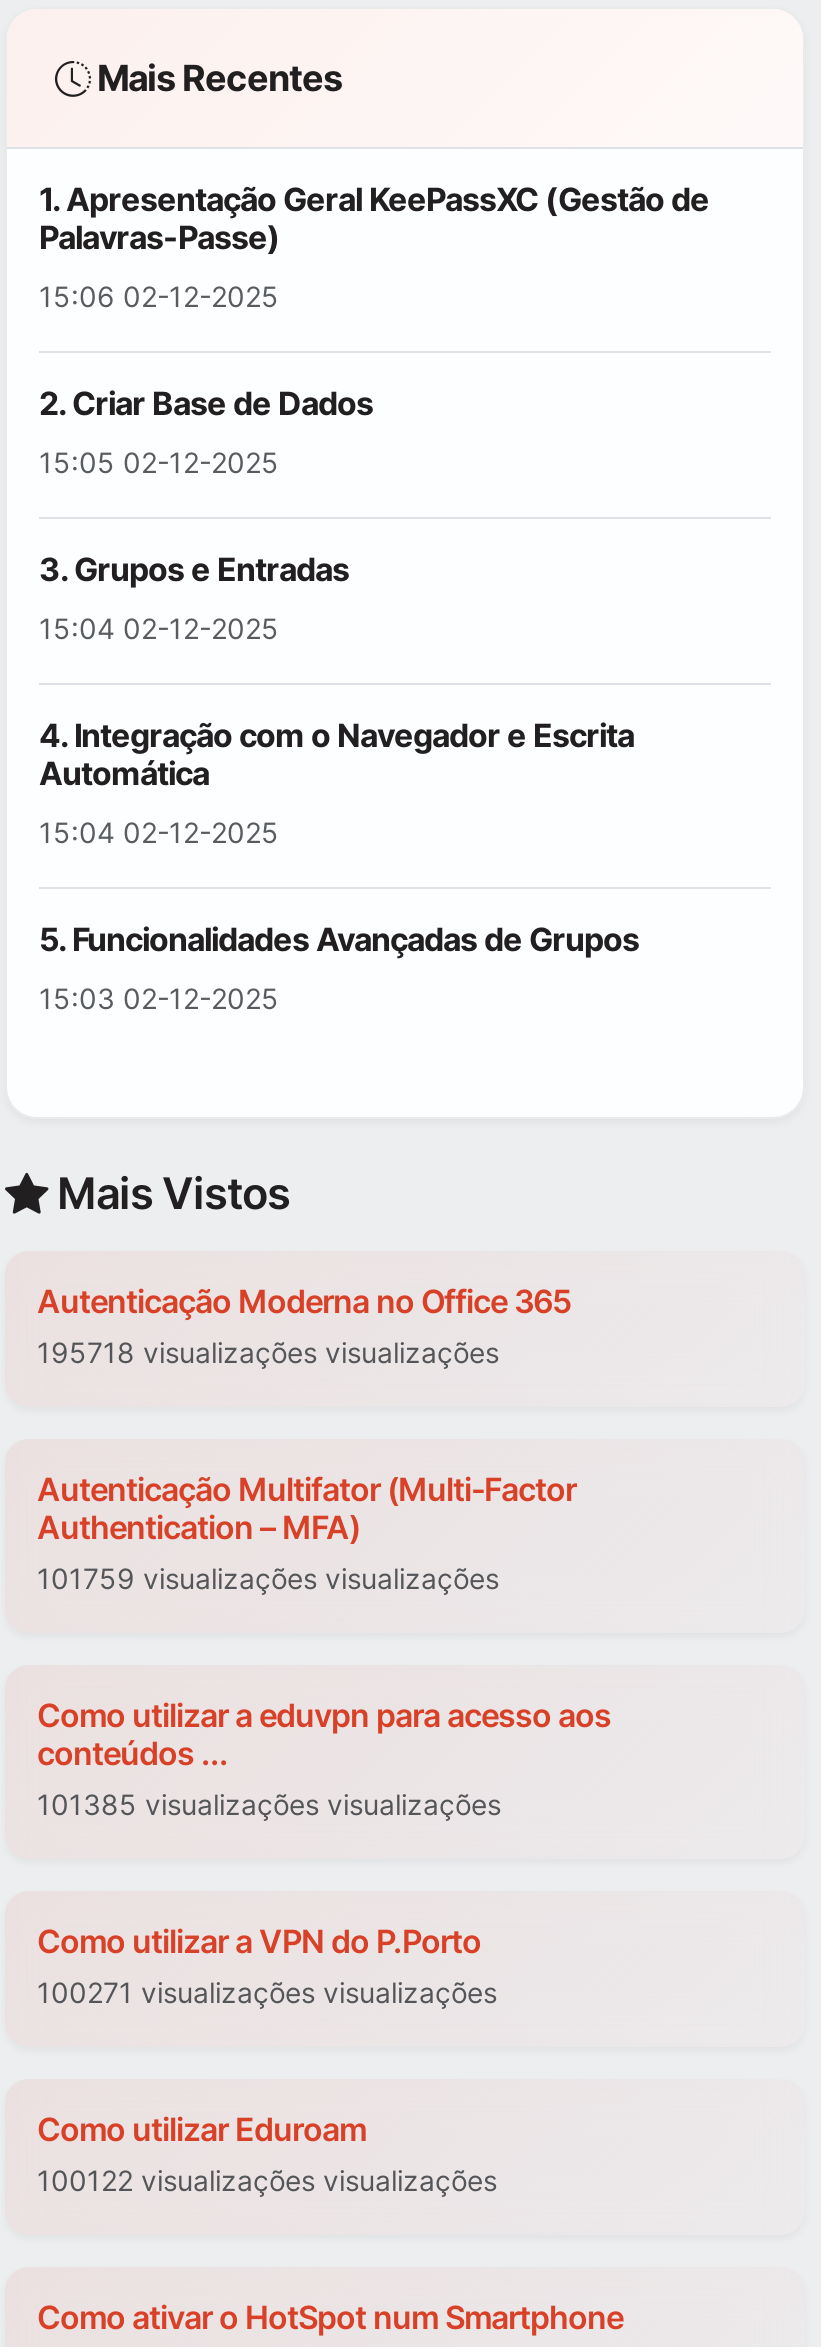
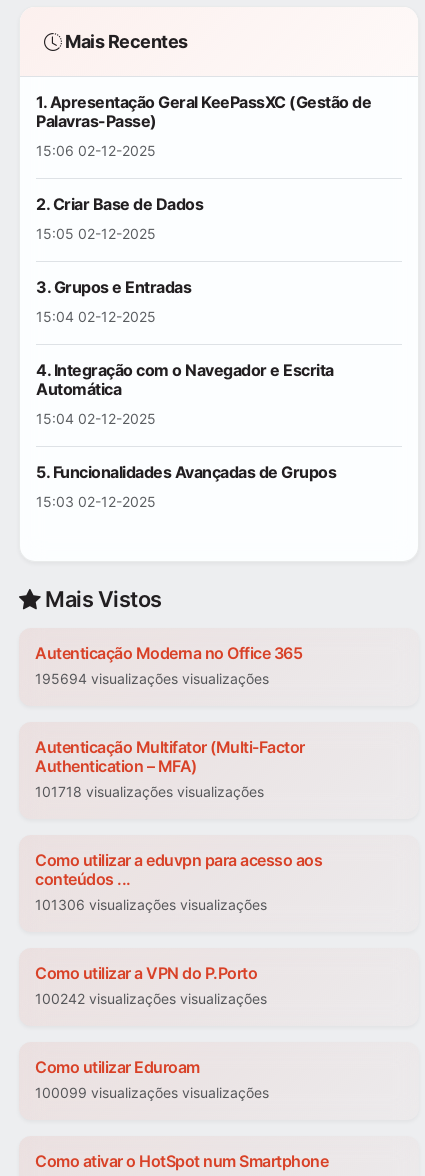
- 195718 visualizações visualizações
+ 195694 visualizações visualizações

- 101759 visualizações visualizações
+ 101718 visualizações visualizações

- 101385 visualizações visualizações
+ 101306 visualizações visualizações

- 100271 visualizações visualizações
+ 100242 visualizações visualizações

- 100122 visualizações visualizações
+ 100099 visualizações visualizações
